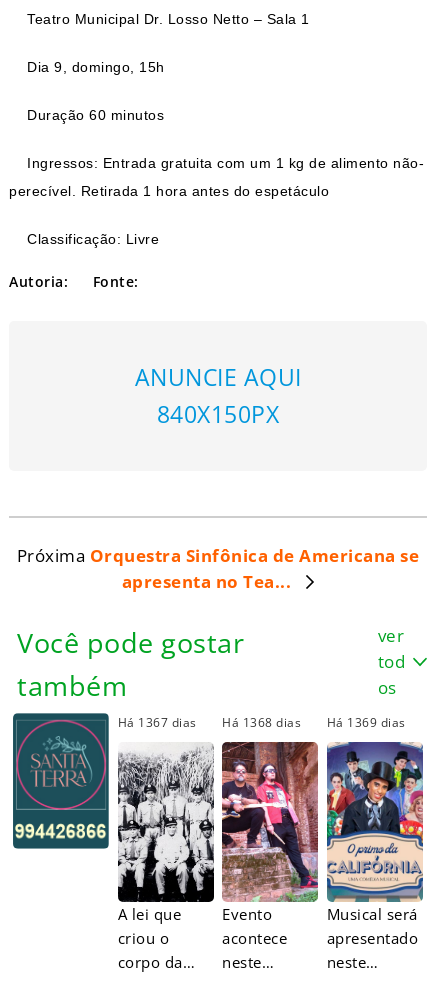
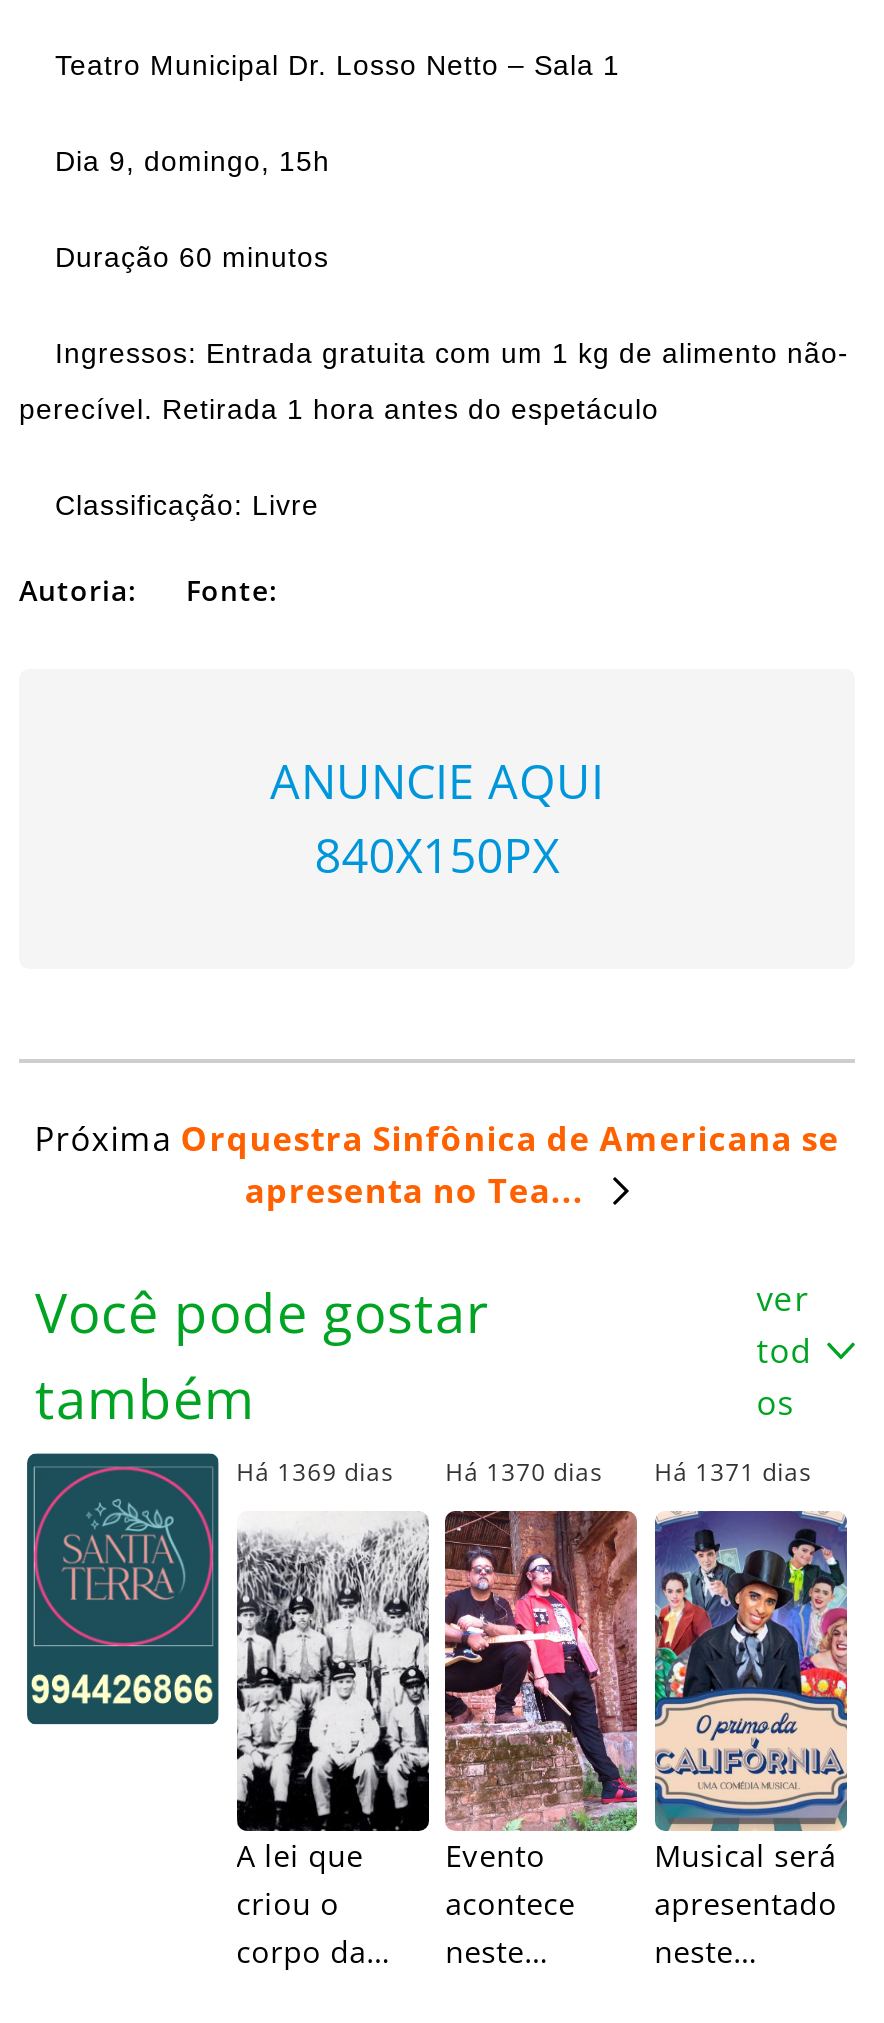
- Há 1367 dias
+ Há 1369 dias

- Há 1368 dias
+ Há 1370 dias

- Há 1369 dias
+ Há 1371 dias
